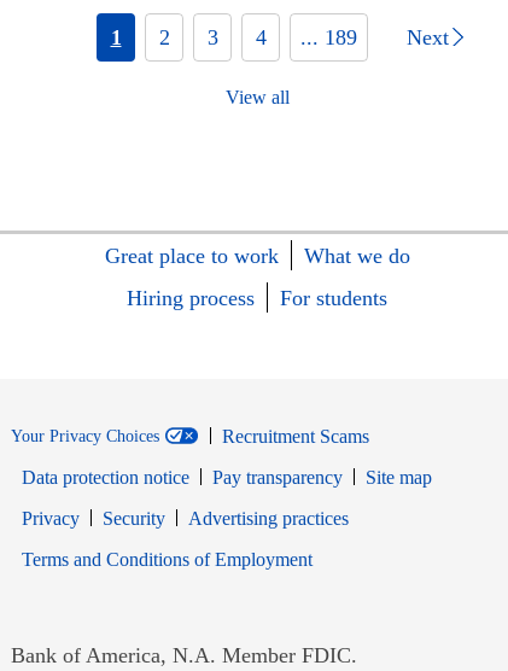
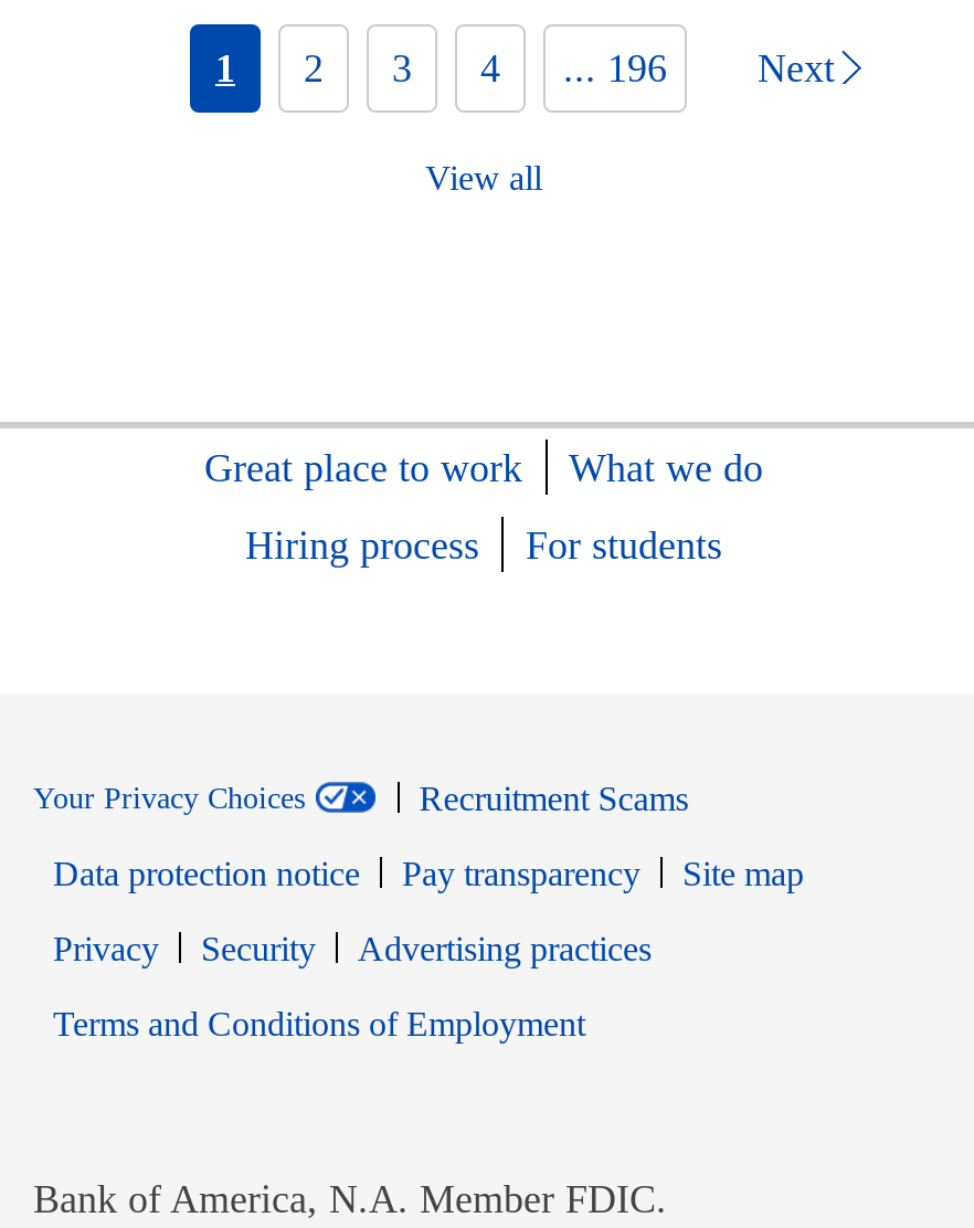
- 1 2 3 4 ... 189
+ 1 2 3 4 ... 196
